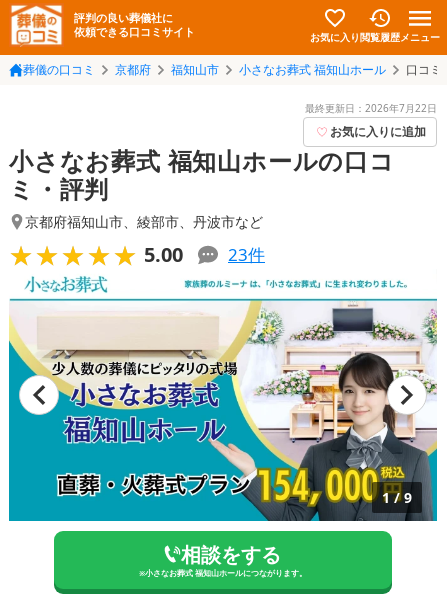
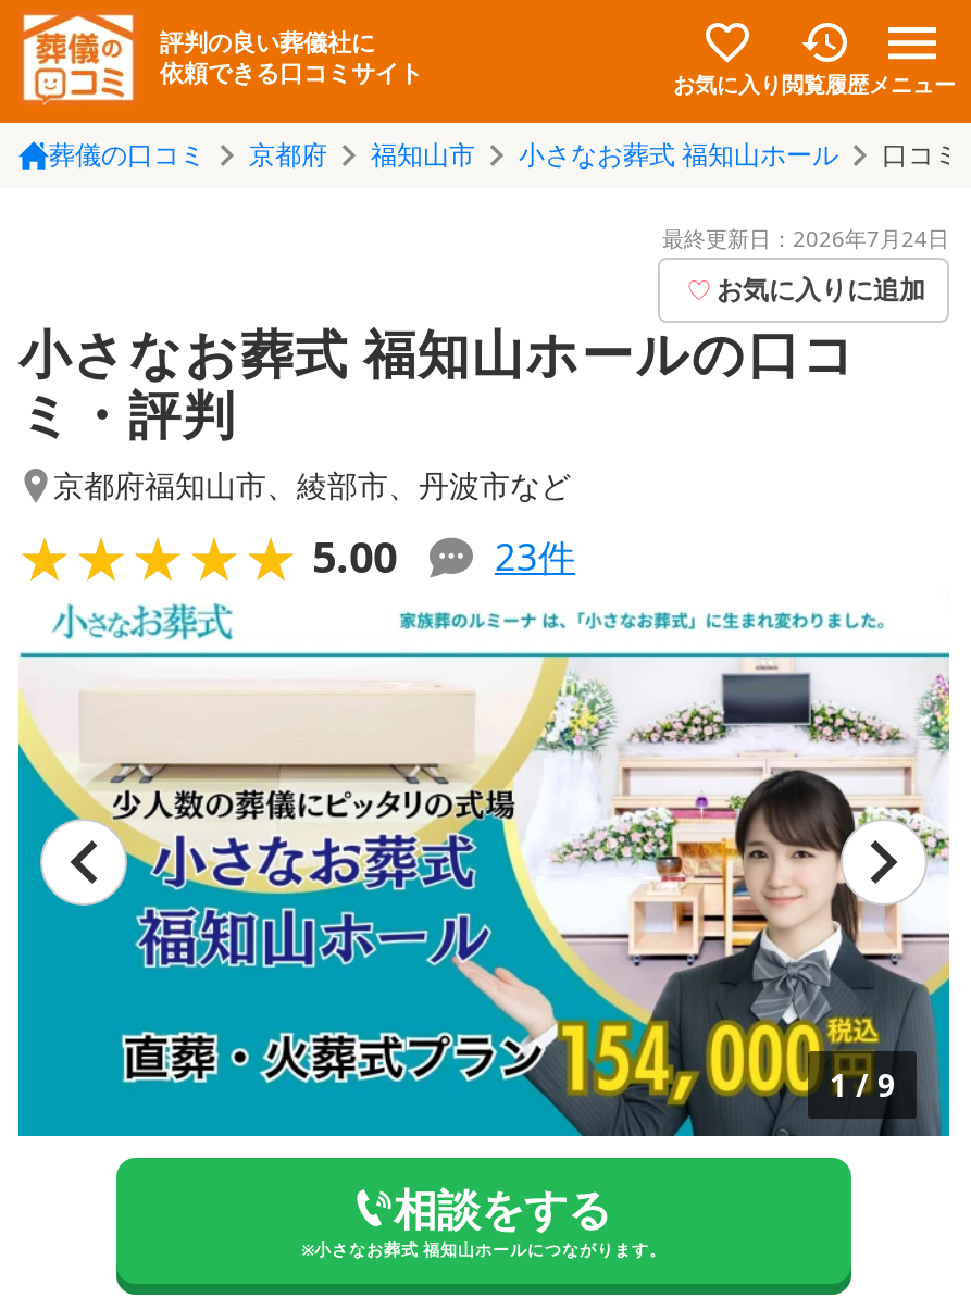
- 最終更新日：2026年7月22日
+ 最終更新日：2026年7月24日
